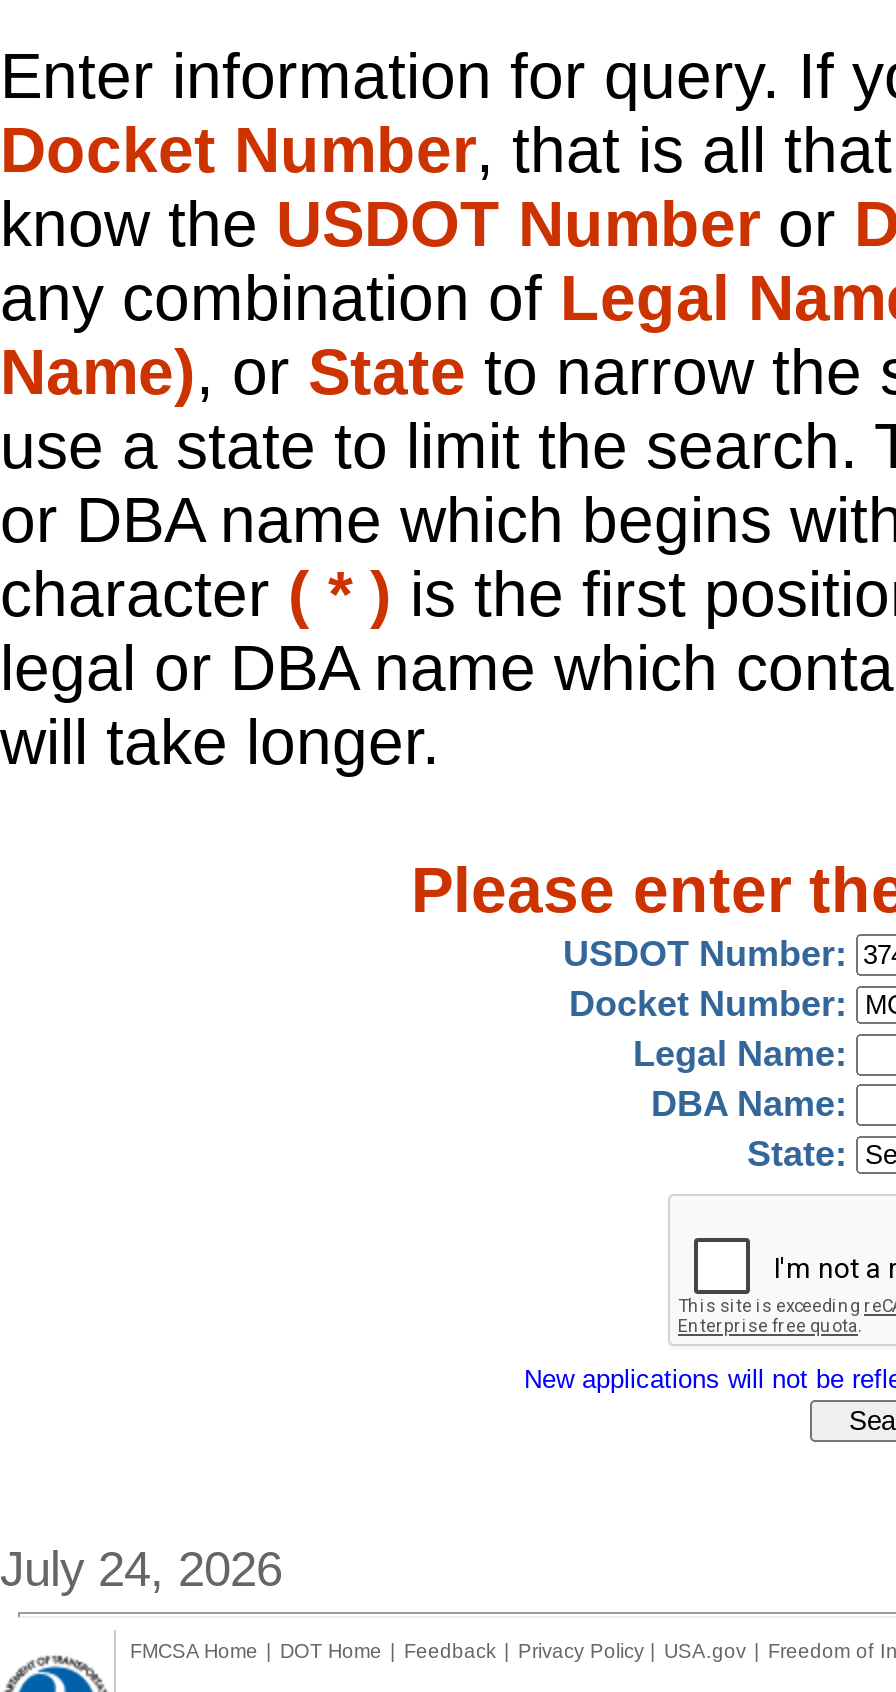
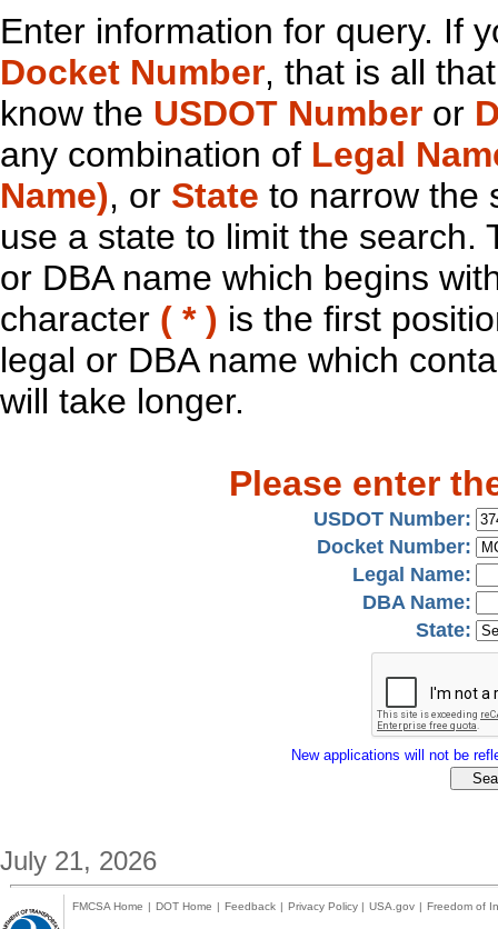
- July 24, 2026
+ July 21, 2026
